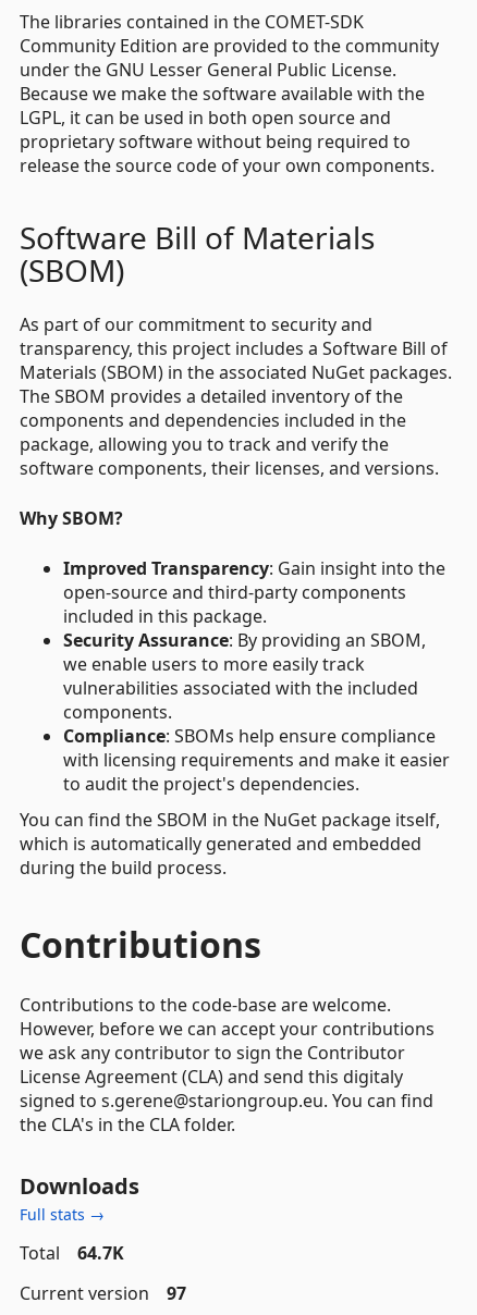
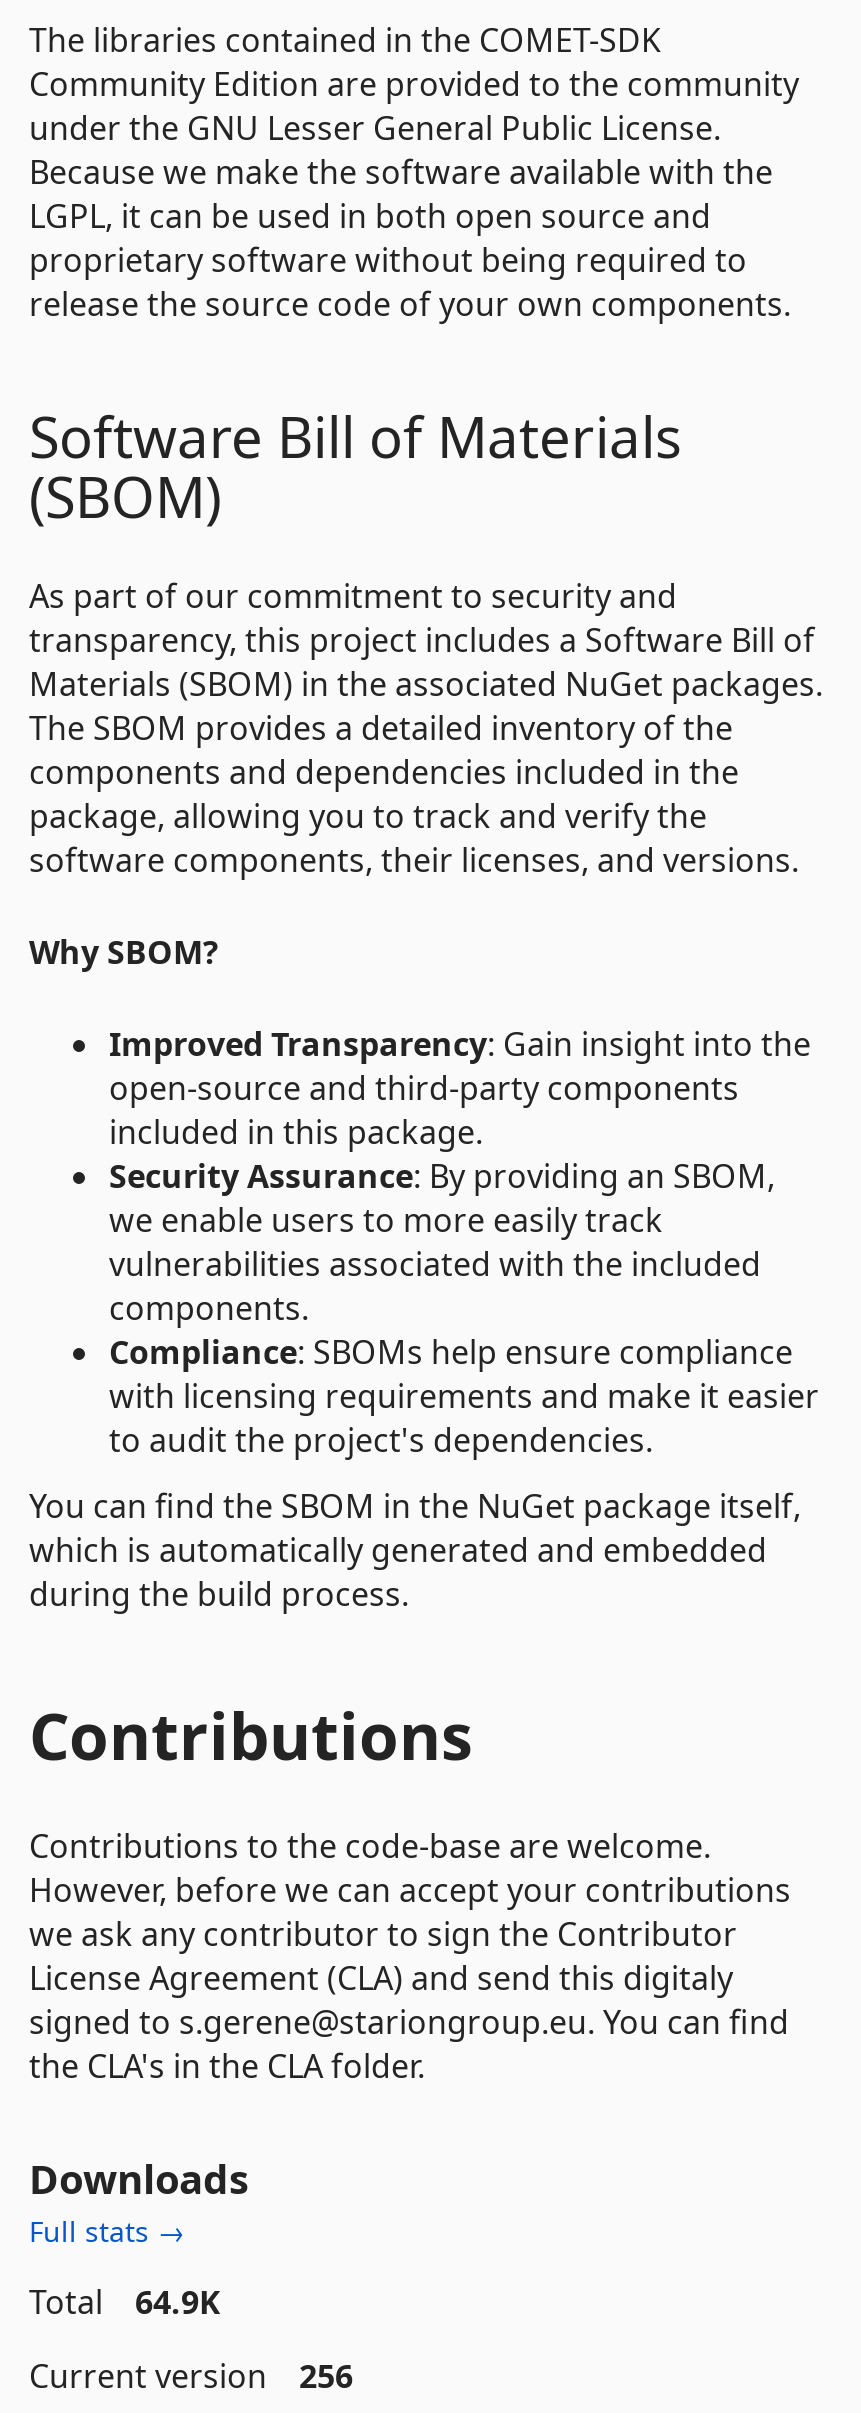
- Total 64.7K
+ Total 64.9K

- Current version 97
+ Current version 256
